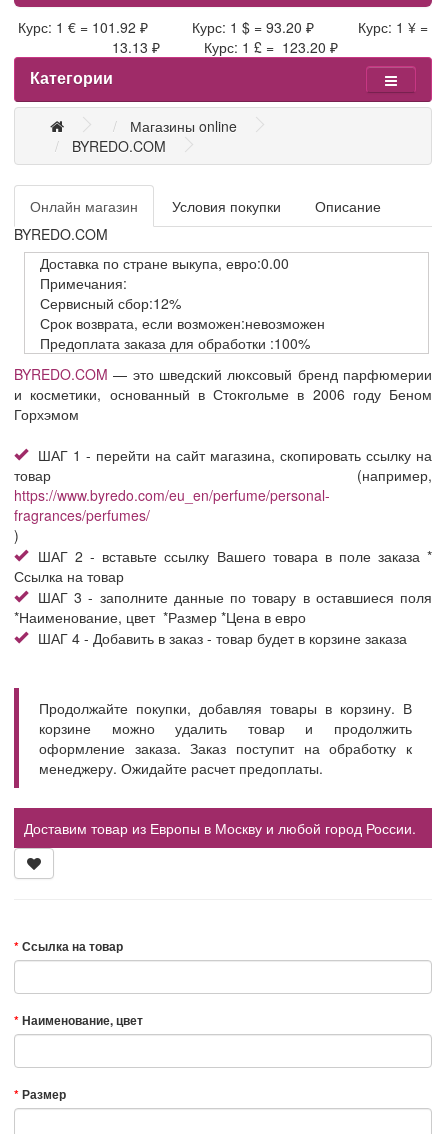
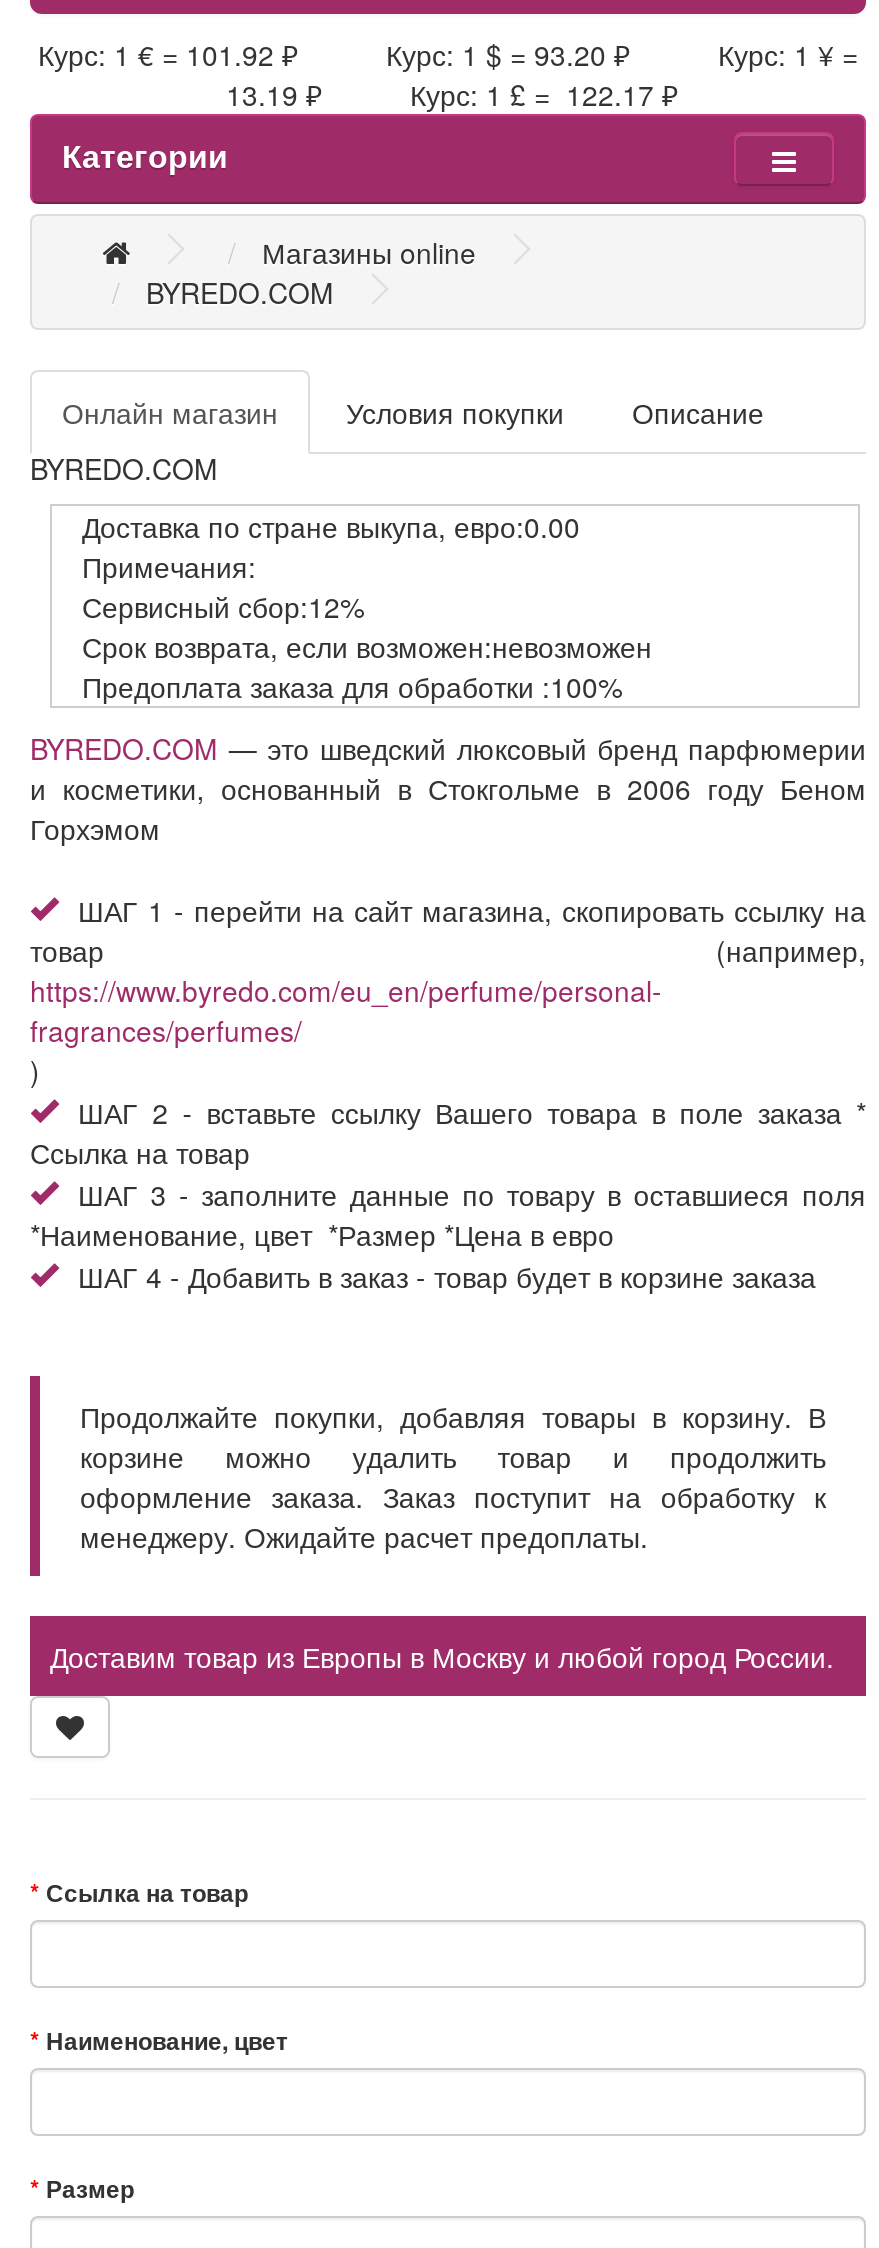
- 13.13 ₽ Курс: 1 £ = 123.20 ₽
+ 13.19 ₽ Курс: 1 £ = 122.17 ₽
